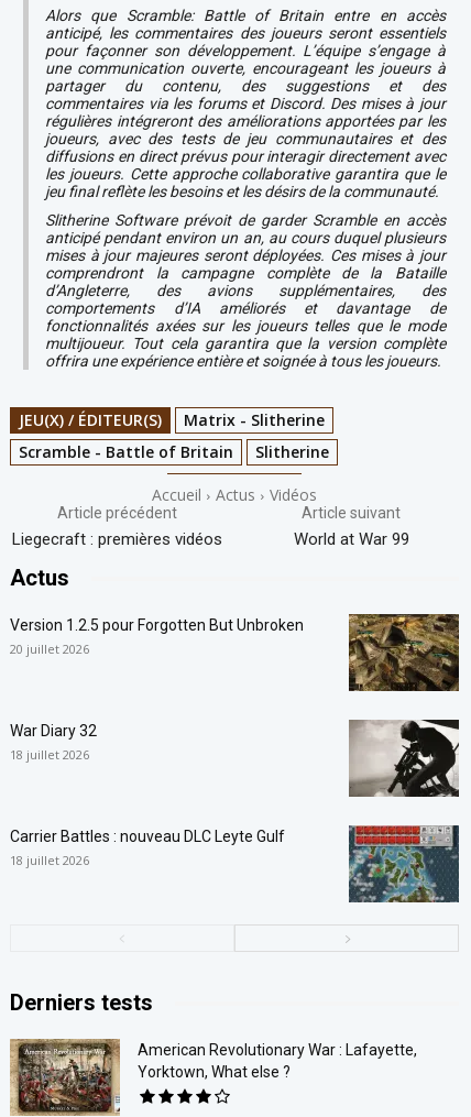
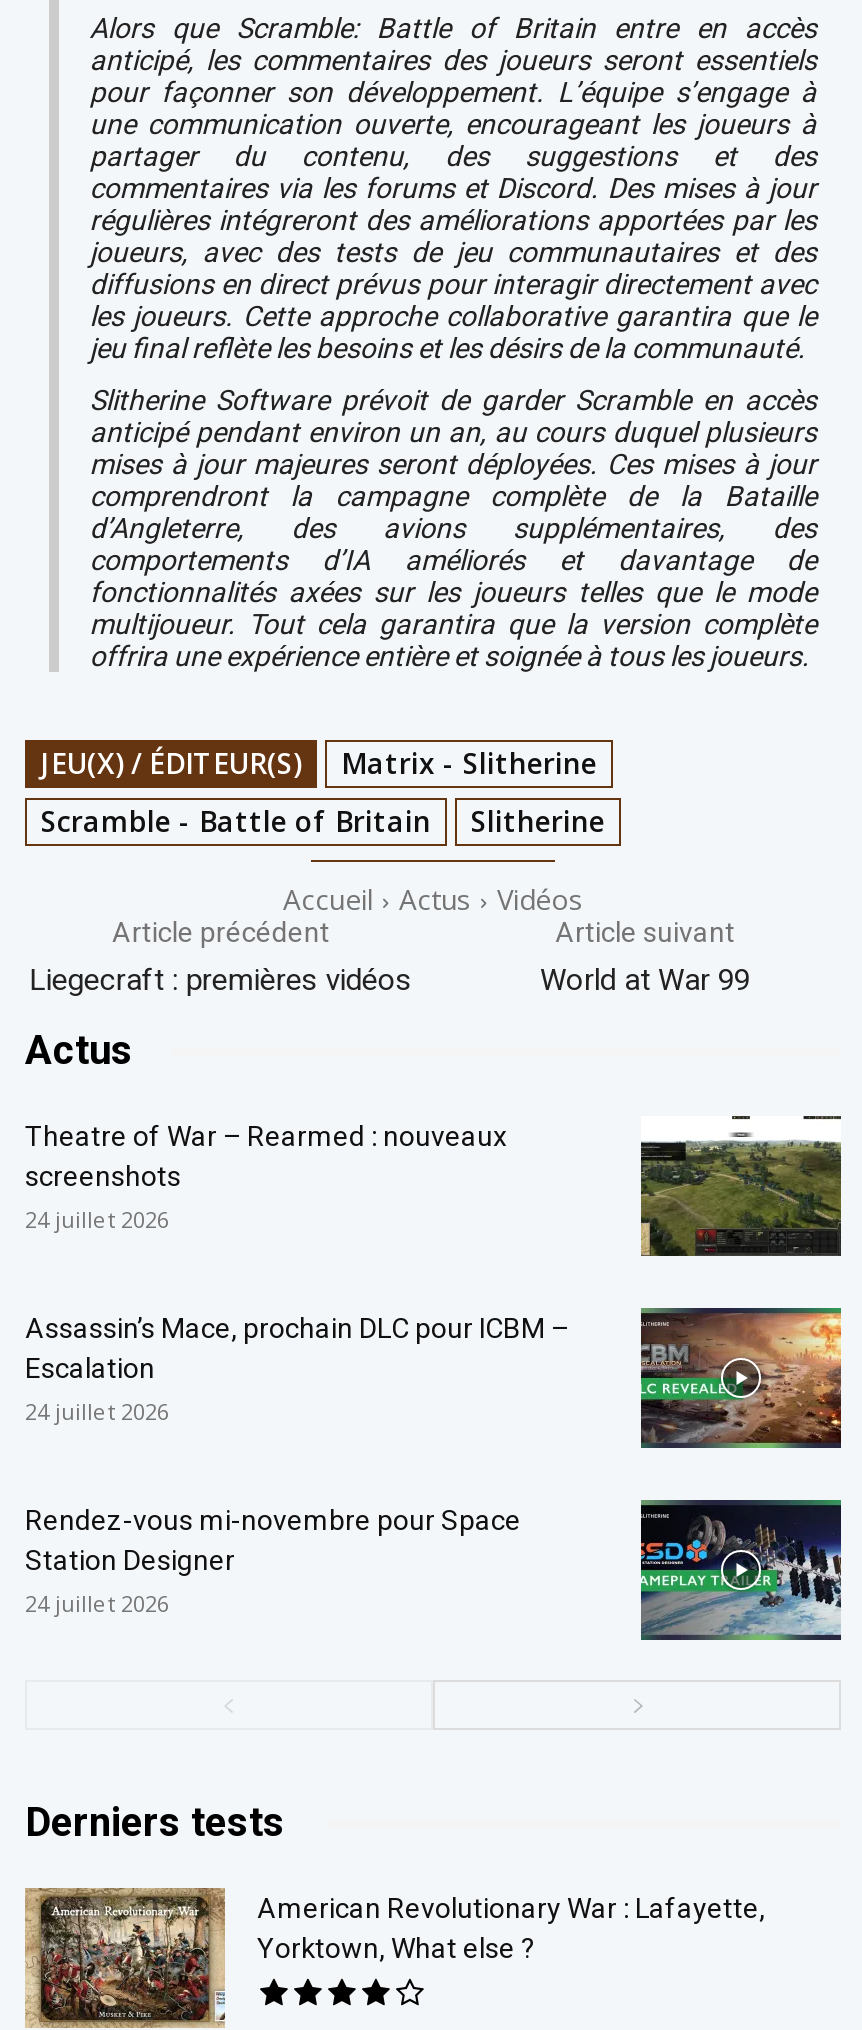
- Version 1.2.5 pour Forgotten But Unbroken
- 20 juillet 2026
+ Theatre of War – Rearmed : nouveaux
+ screenshots
+ 24 juillet 2026

- [image]
+ [image]

- War Diary 32
- 18 juillet 2026
+ Assassin’s Mace, prochain DLC pour ICBM –
+ Escalation
+ 24 juillet 2026

- [image]
+ [image]

- Carrier Battles : nouveau DLC Leyte Gulf
- 18 juillet 2026
+ Rendez-vous mi-novembre pour Space
+ Station Designer
+ 24 juillet 2026

- [image]
+ [image]
